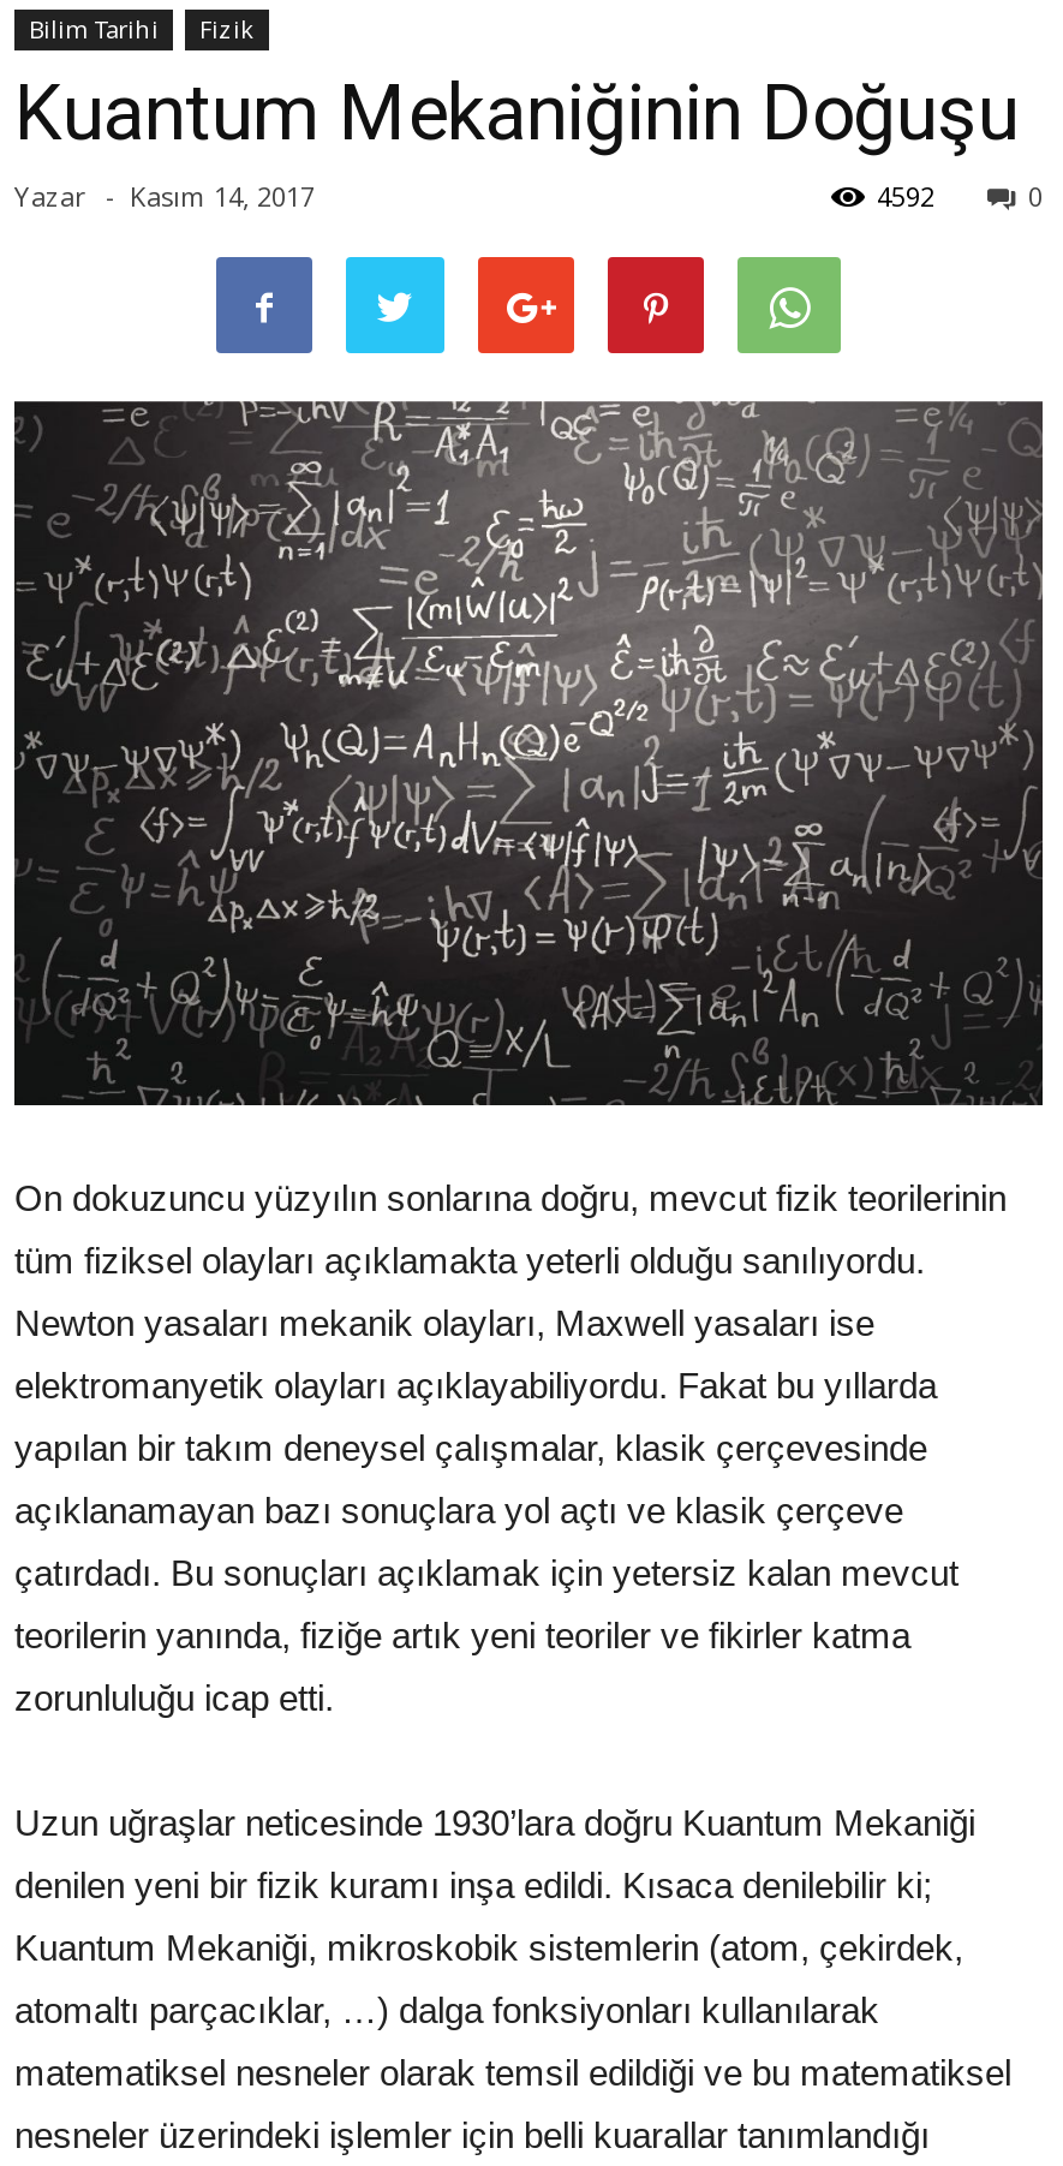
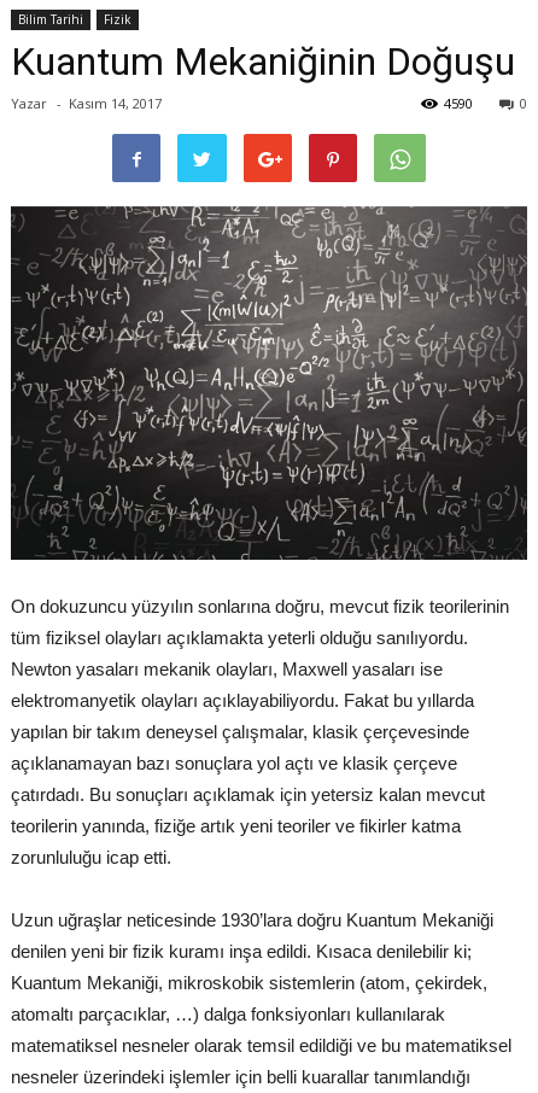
- 4592
+ 4590
